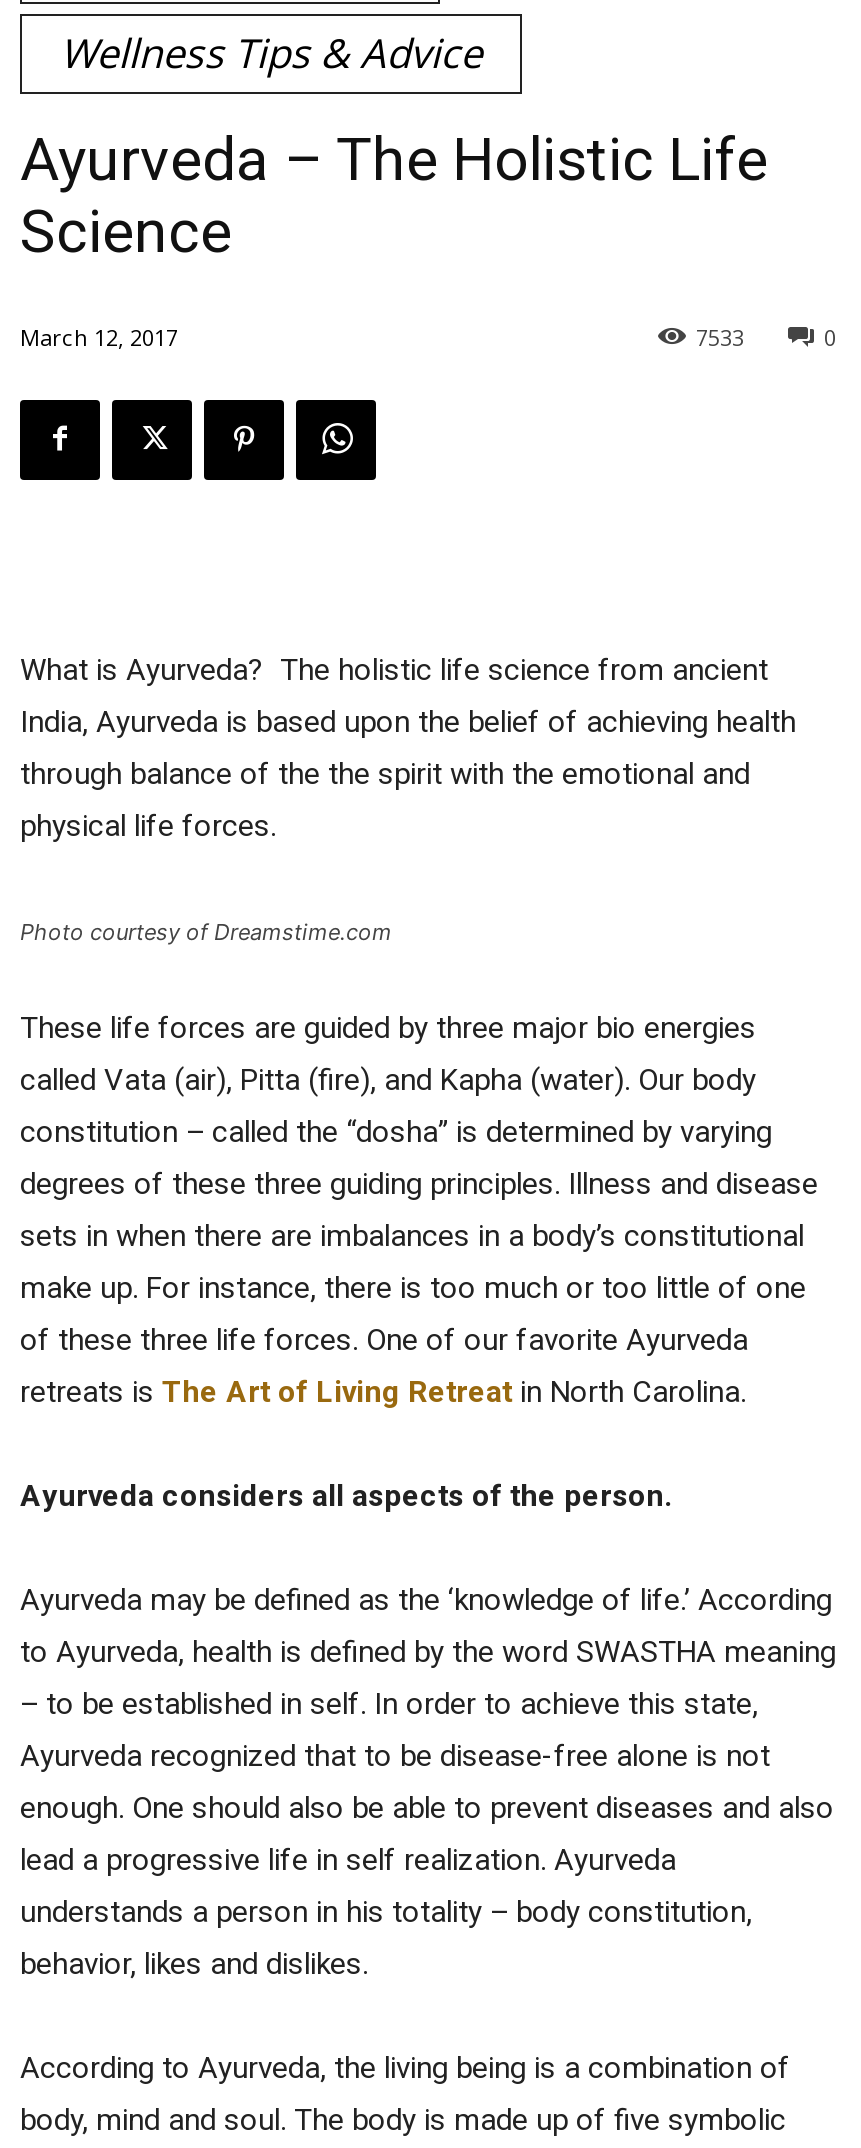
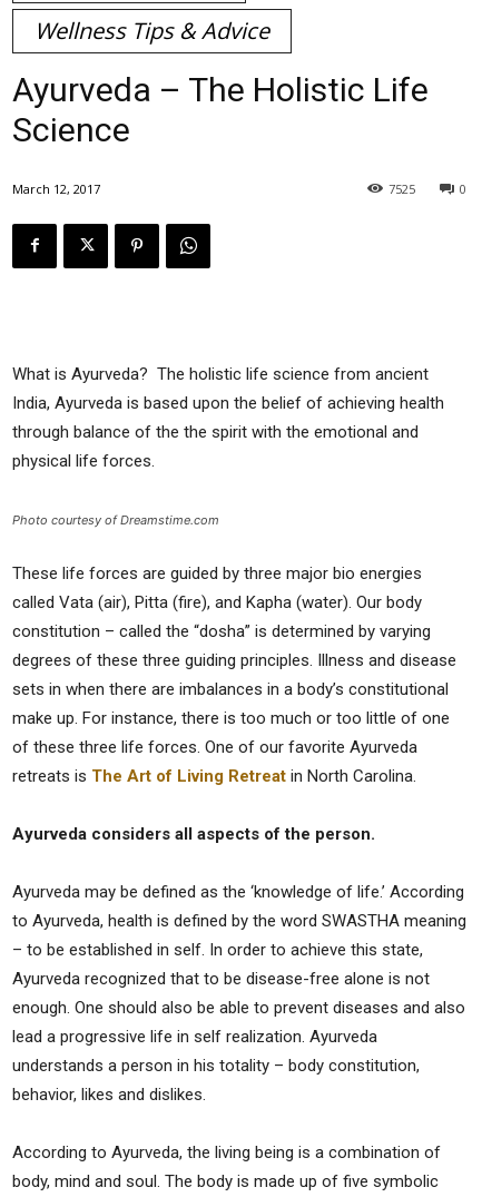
- 7533
+ 7525
